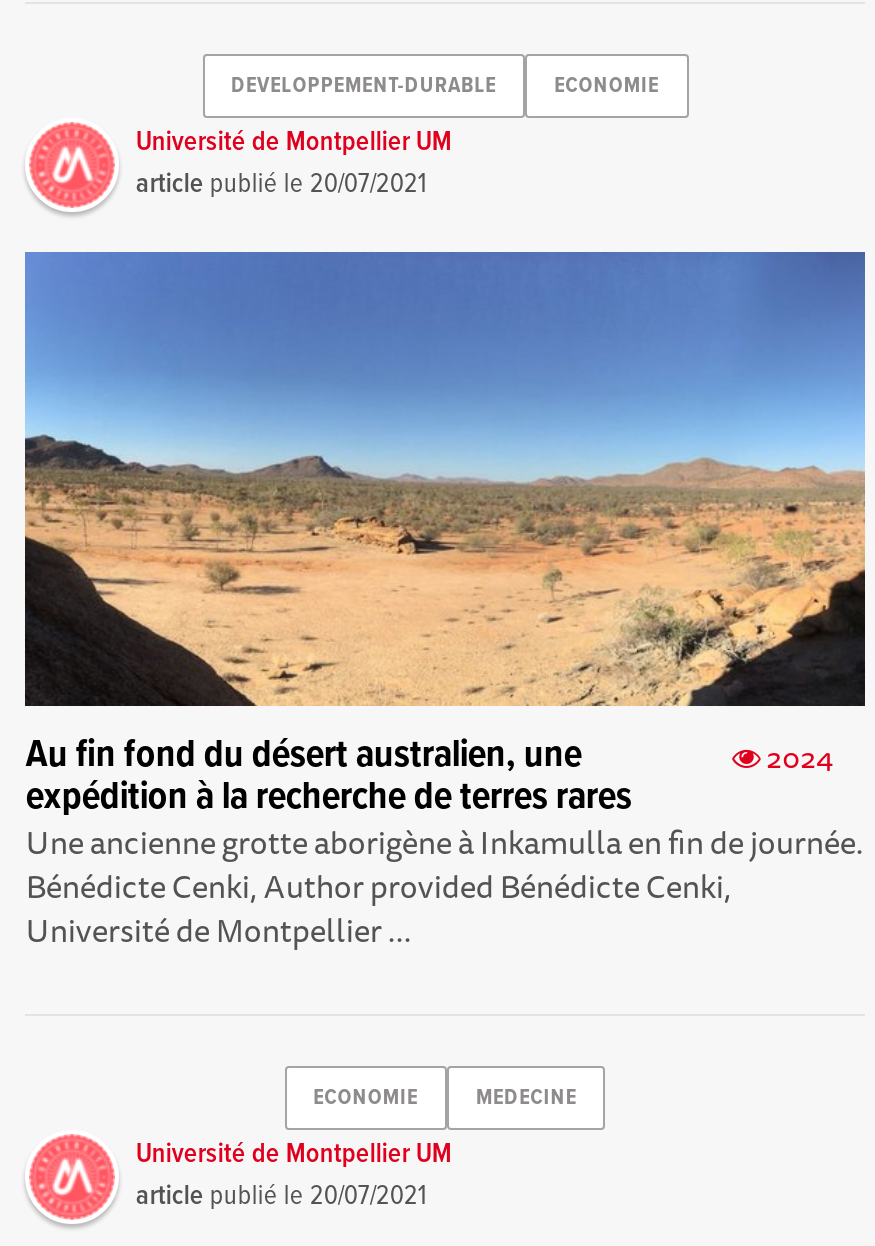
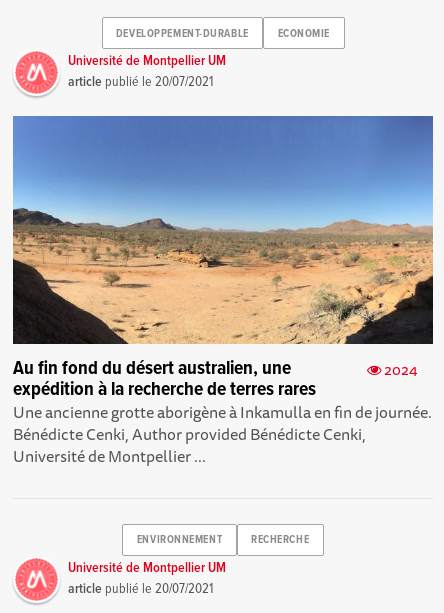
- ECONOMIE
- MEDECINE
+ ENVIRONNEMENT
+ RECHERCHE
